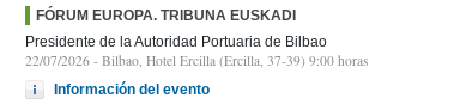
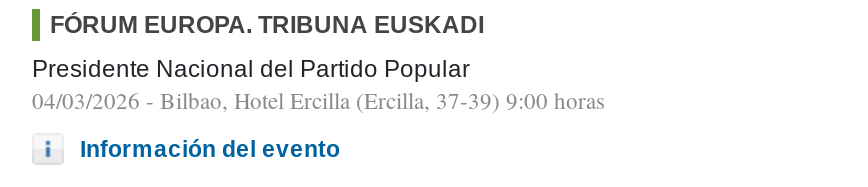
- Presidente de la Autoridad Portuaria de Bilbao
- 22/07/2026 - Bilbao, Hotel Ercilla (Ercilla, 37-39) 9:00 horas
+ Presidente Nacional del Partido Popular
+ 04/03/2026 - Bilbao, Hotel Ercilla (Ercilla, 37-39) 9:00 horas
